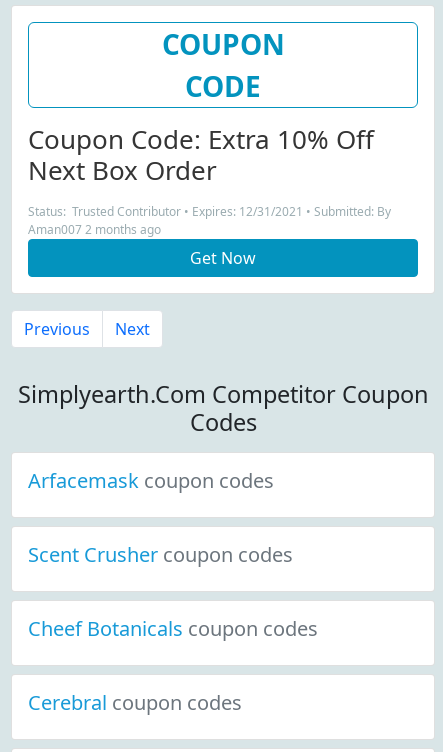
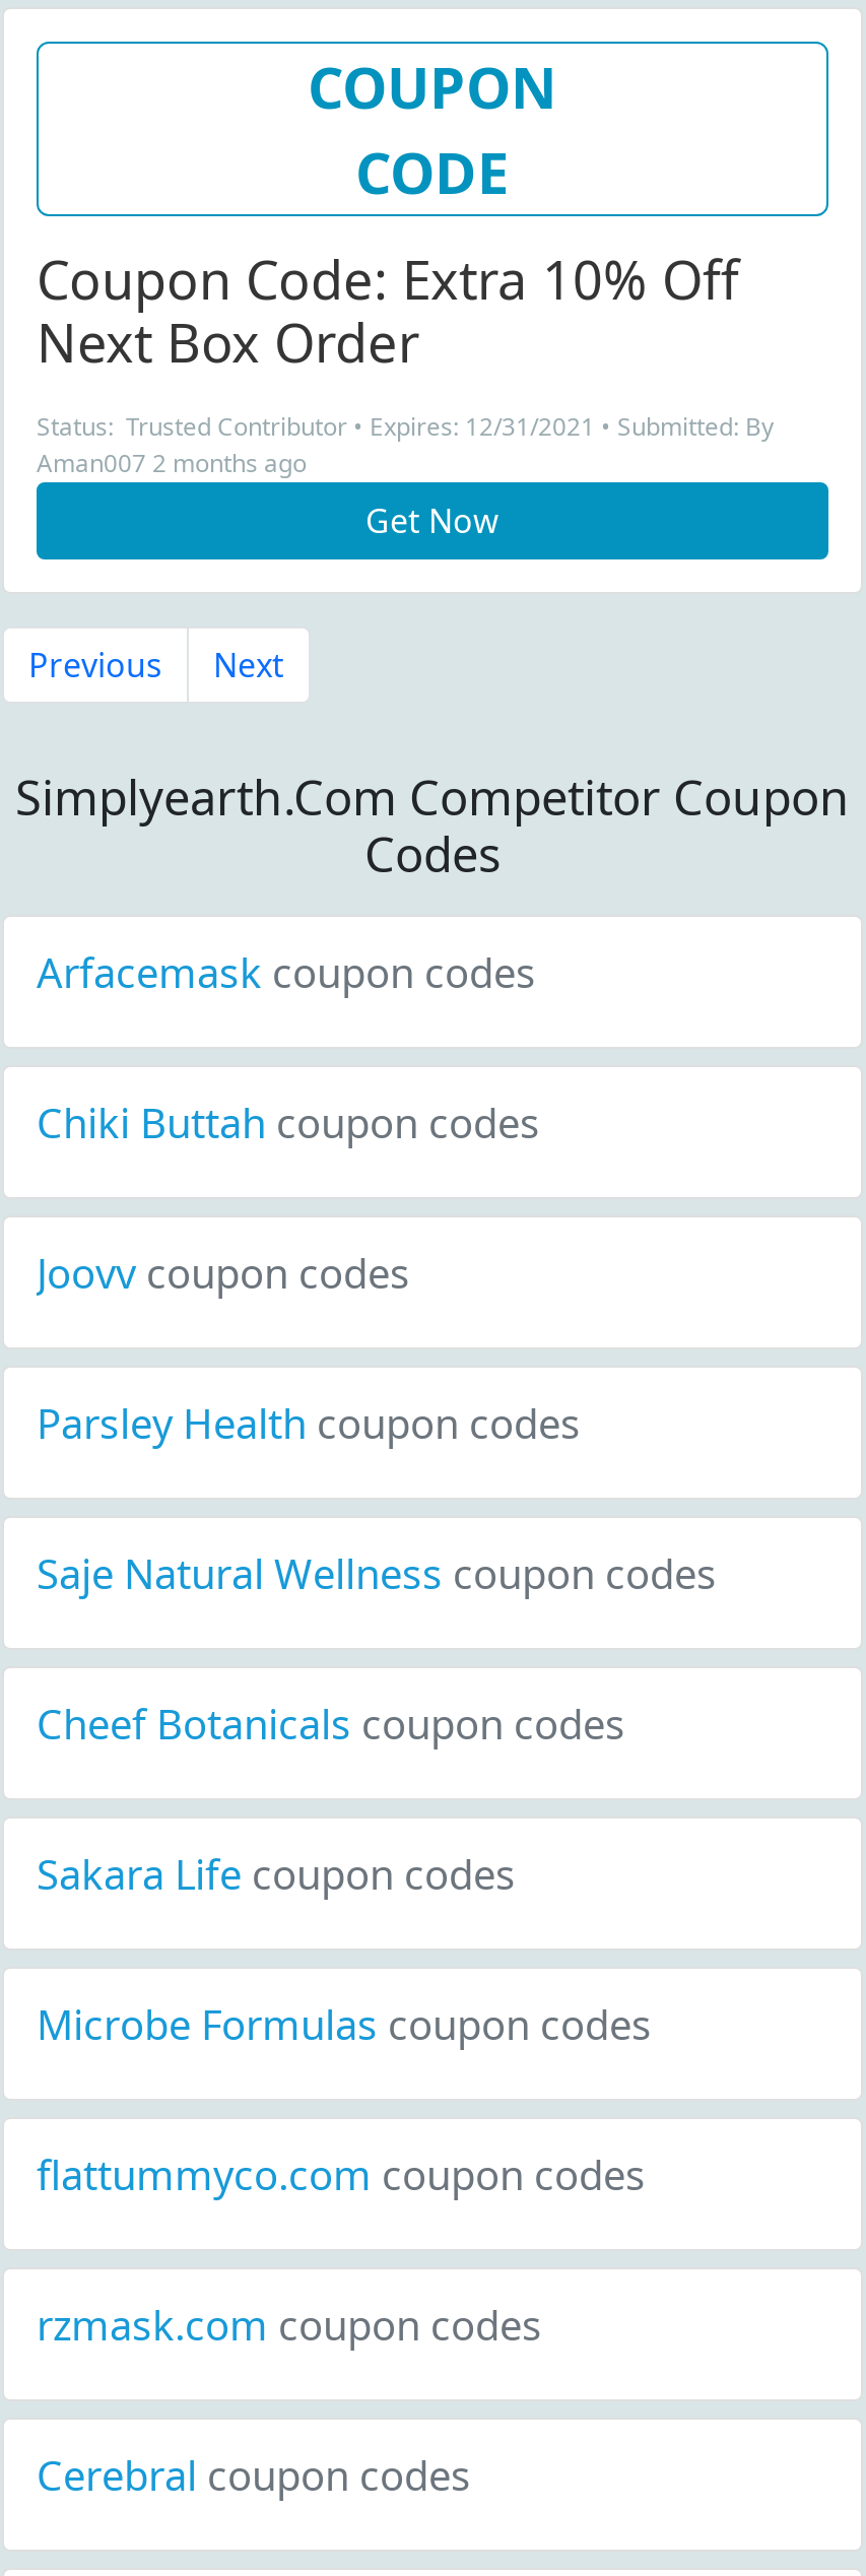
- Scent Crusher coupon codes
+ Chiki Buttah coupon codes
+ Joovv coupon codes
+ Parsley Health coupon codes
+ Saje Natural Wellness coupon codes

+ Sakara Life coupon codes
+ Microbe Formulas coupon codes
+ flattummyco.com coupon codes
+ rzmask.com coupon codes
